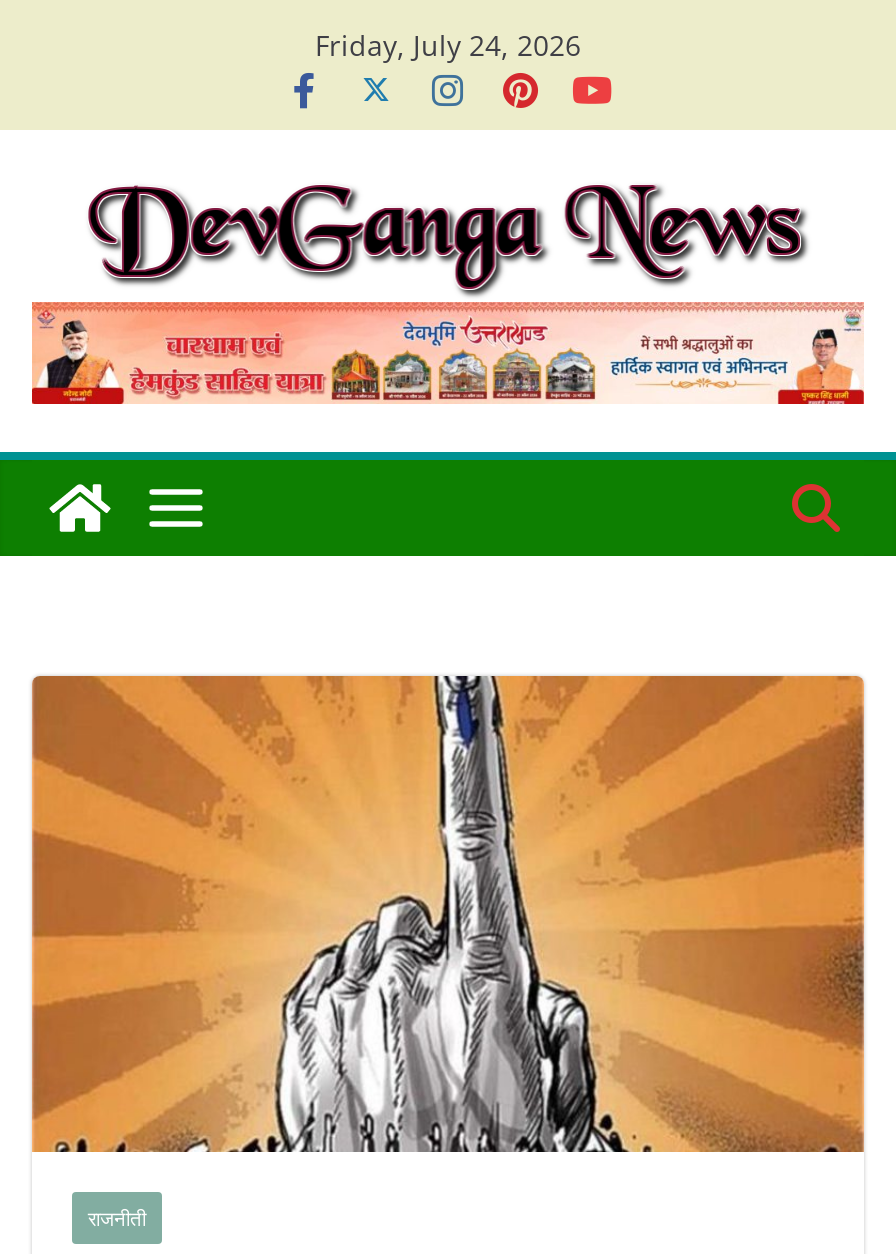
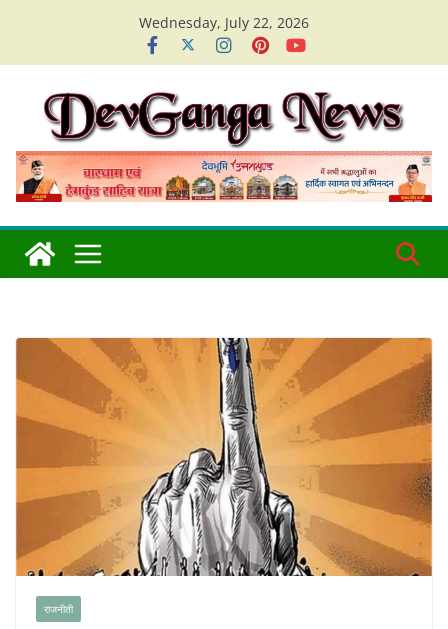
- Friday, July 24, 2026
+ Wednesday, July 22, 2026
